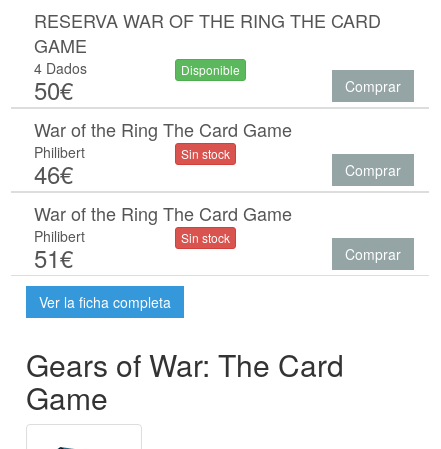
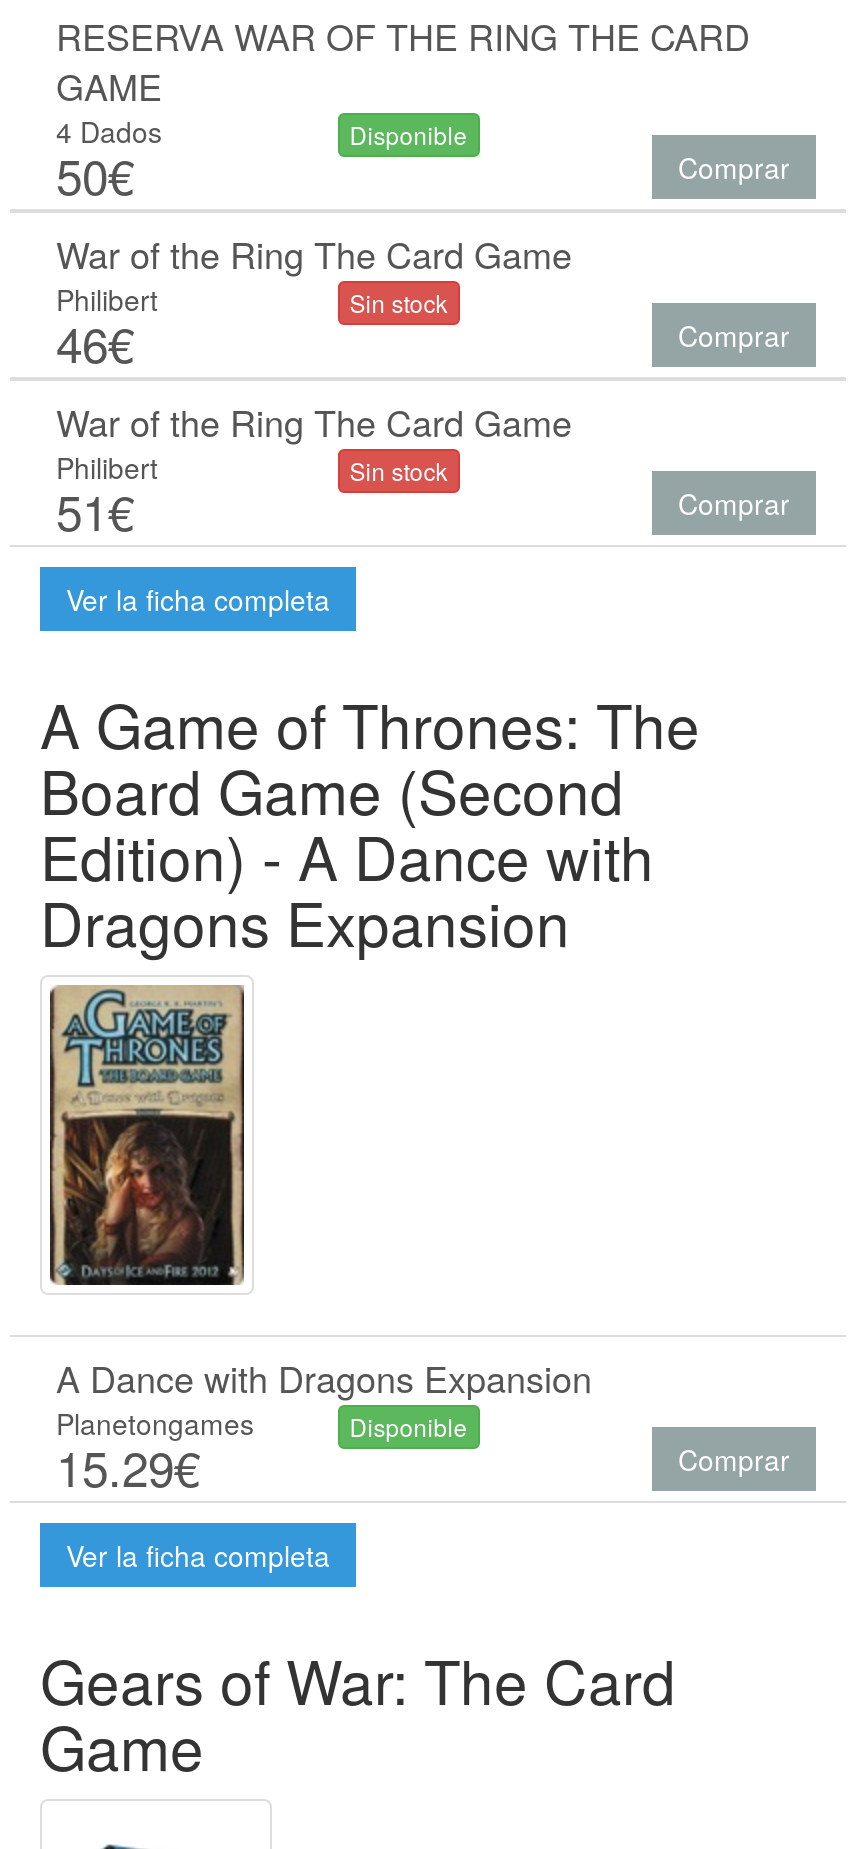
+ A Game of Thrones: The
+ Board Game (Second
+ Edition) - A Dance with
+ Dragons Expansion

+ [image]
+ A Dance with Dragons Expansion
+ Planetongames
+ 15.29€

+ Disponible
+ Comprar
+ Ver la ficha completa
